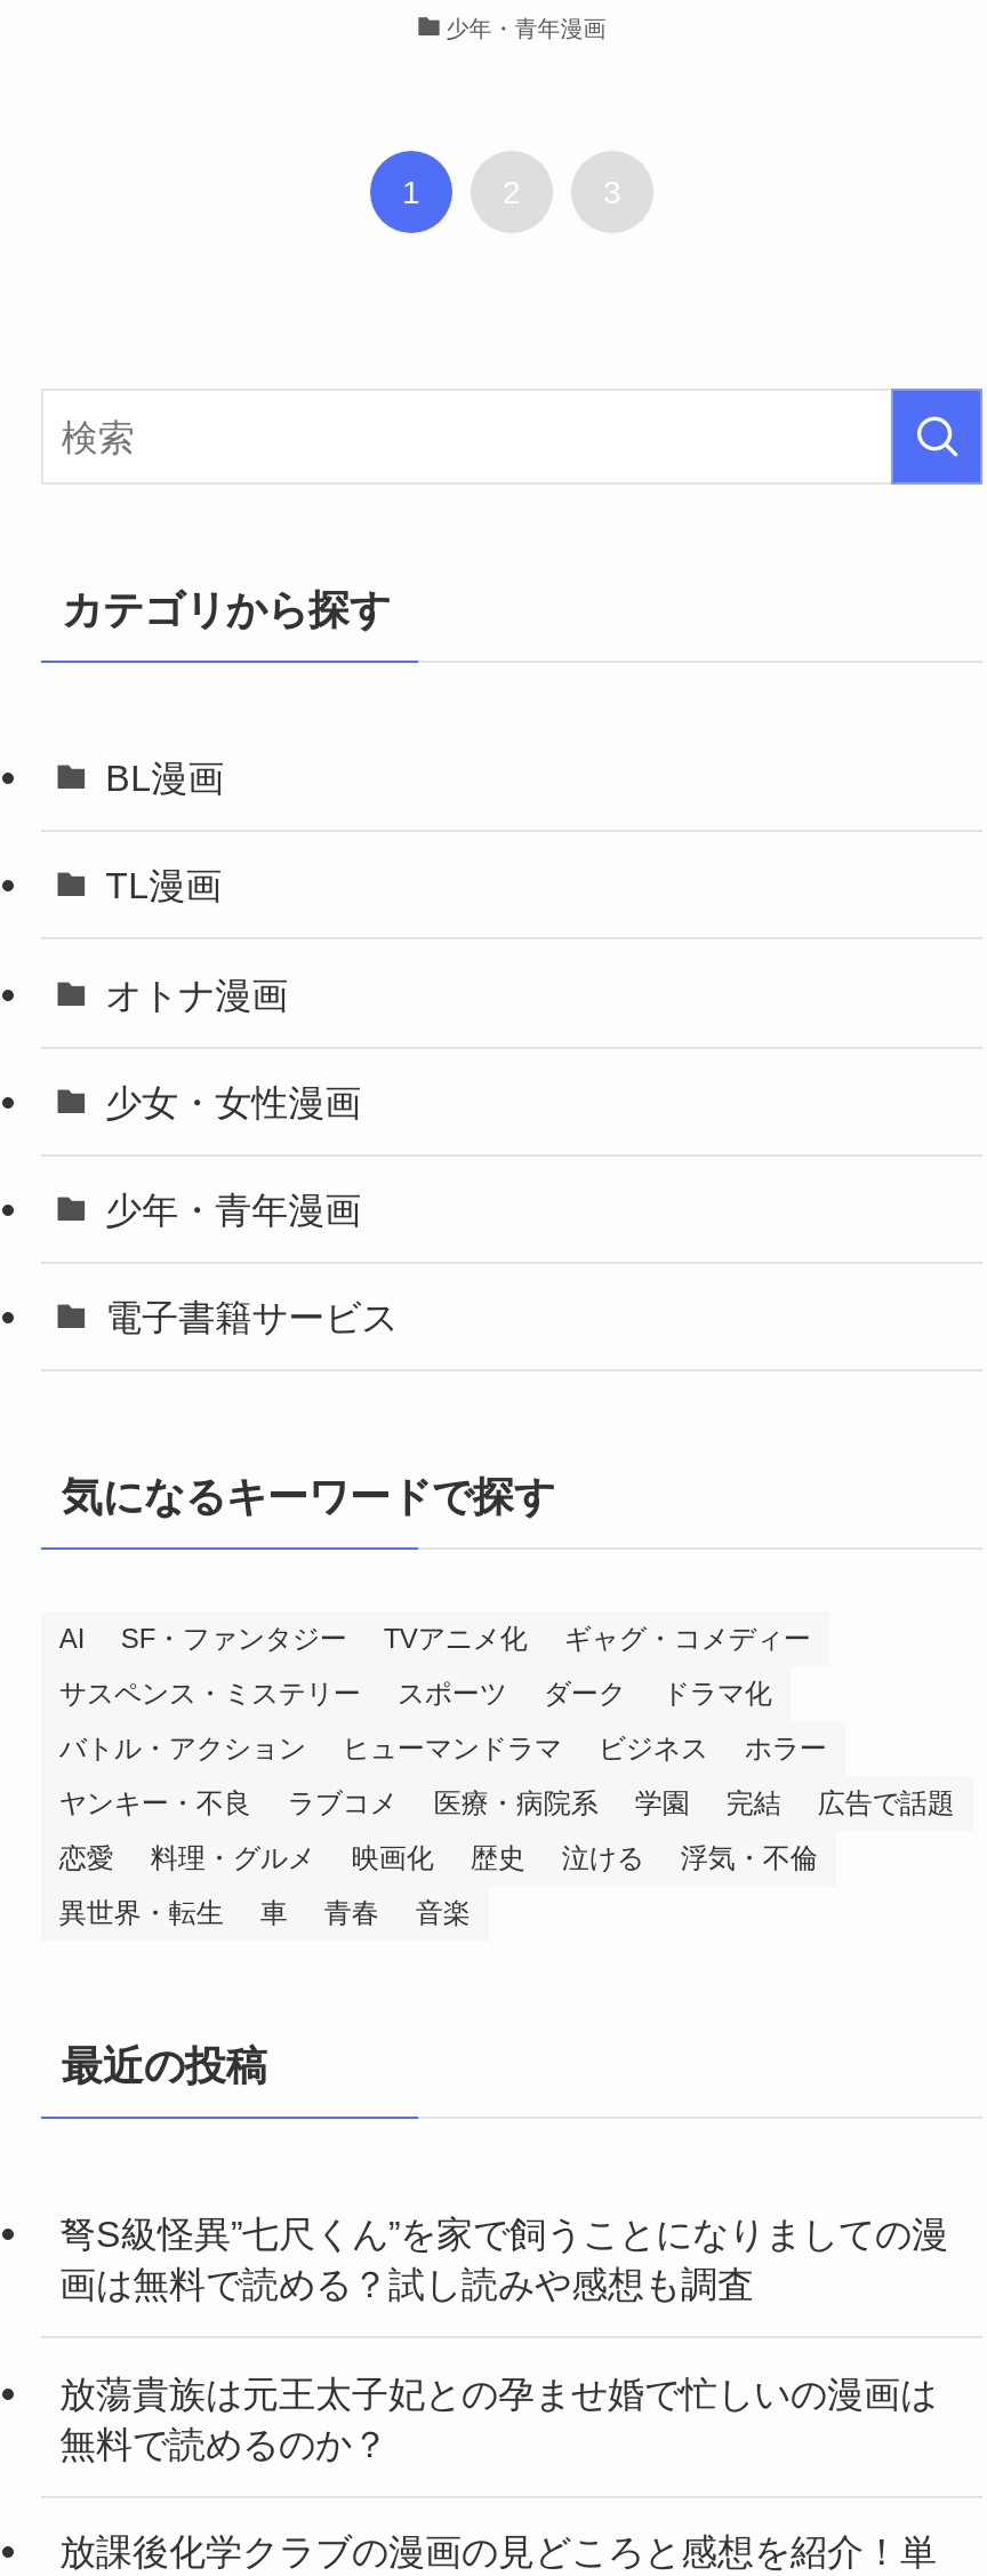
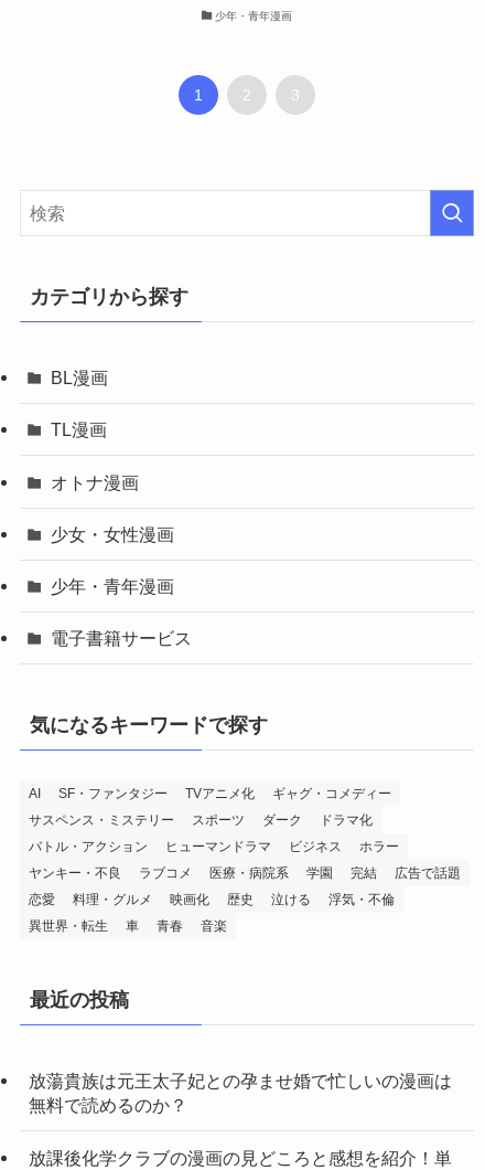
- 弩S級怪異”七尺くん”を家で飼うことになりましての漫
- 画は無料で読める？試し読みや感想も調査
